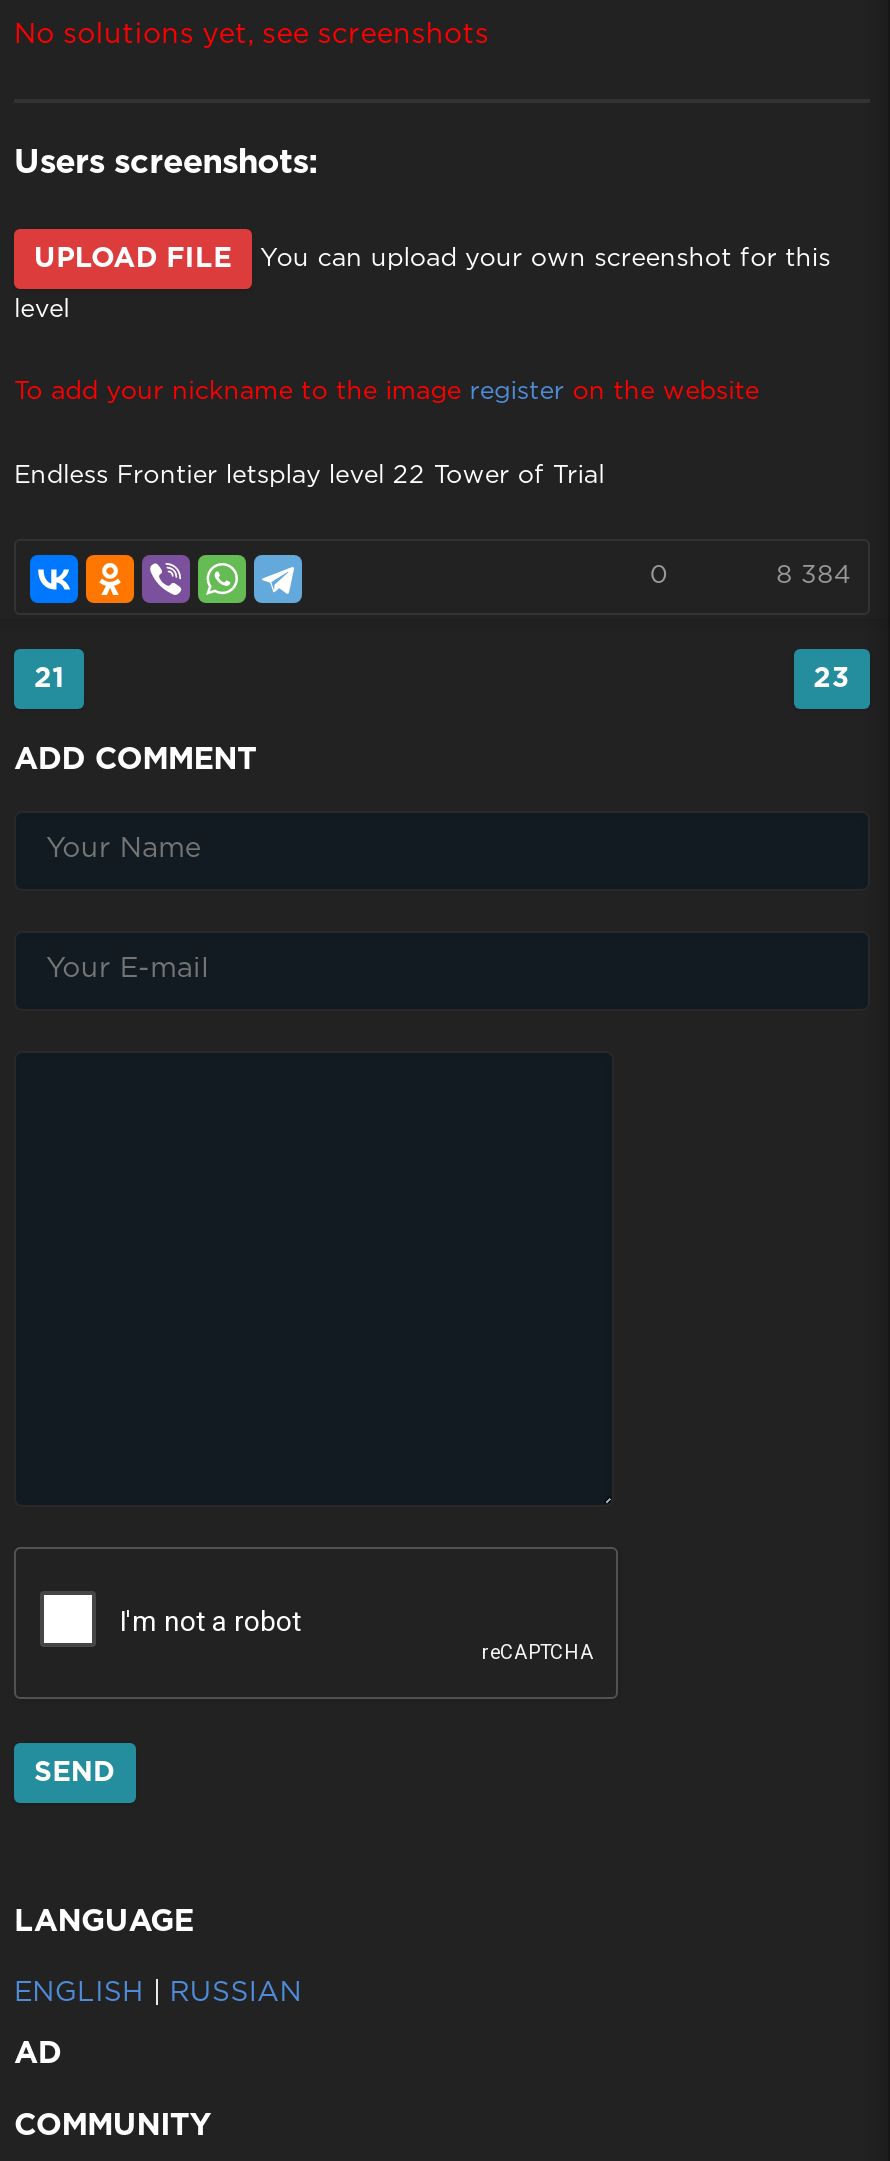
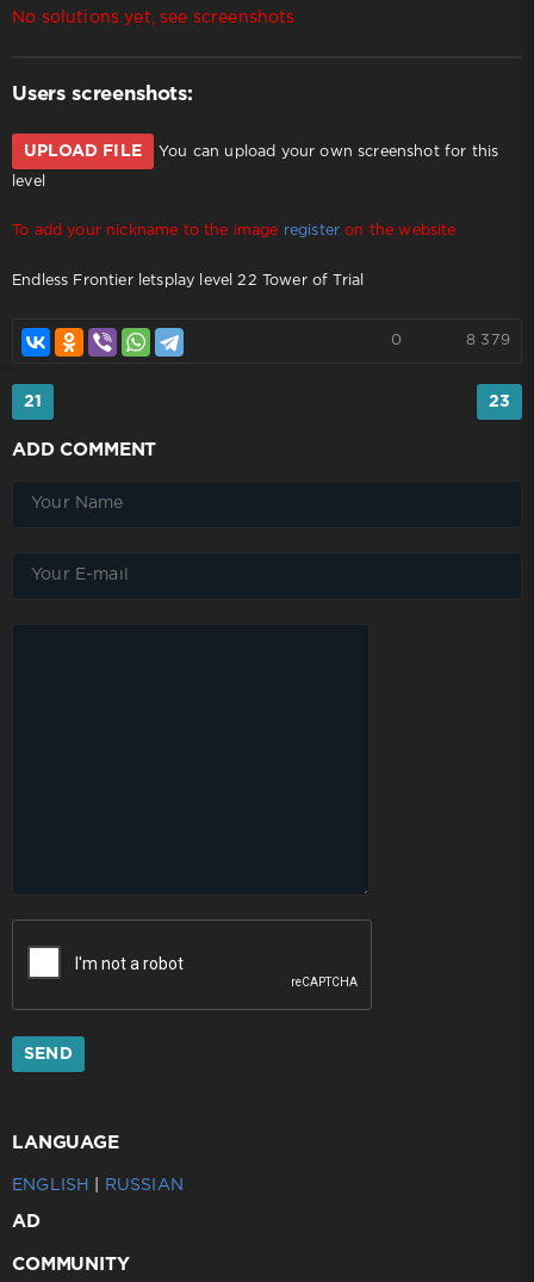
- 8 384
+ 8 379
